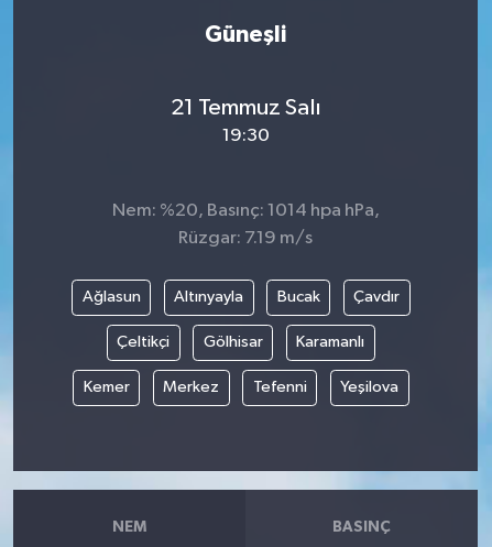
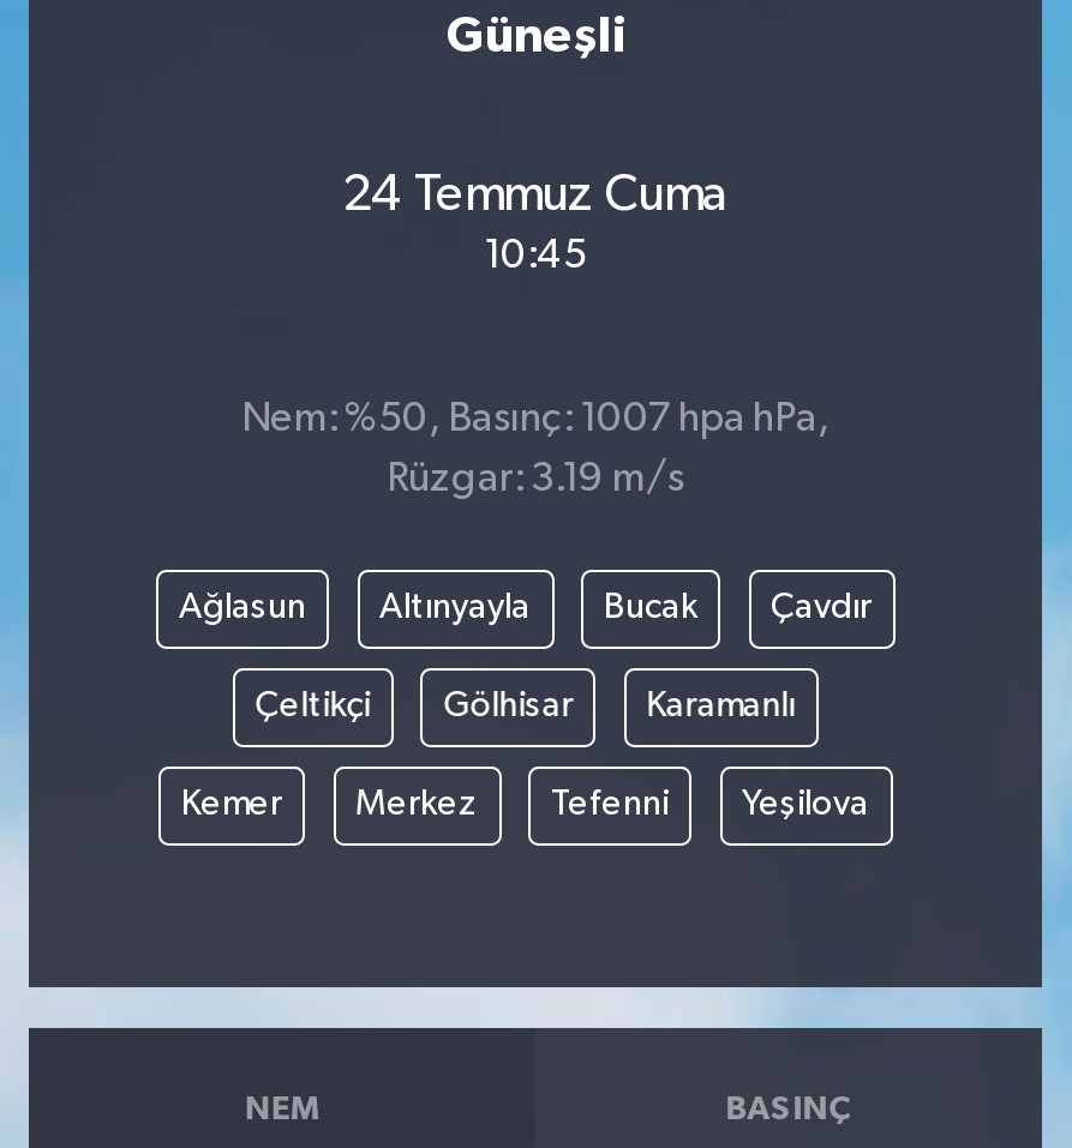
- 21 Temmuz Salı
+ 24 Temmuz Cuma

- 19:30
+ 10:45

- Nem: %20, Basınç: 1014 hpa hPa,
+ Nem: %50, Basınç: 1007 hpa hPa,

- Rüzgar: 7.19 m/s
+ Rüzgar: 3.19 m/s
